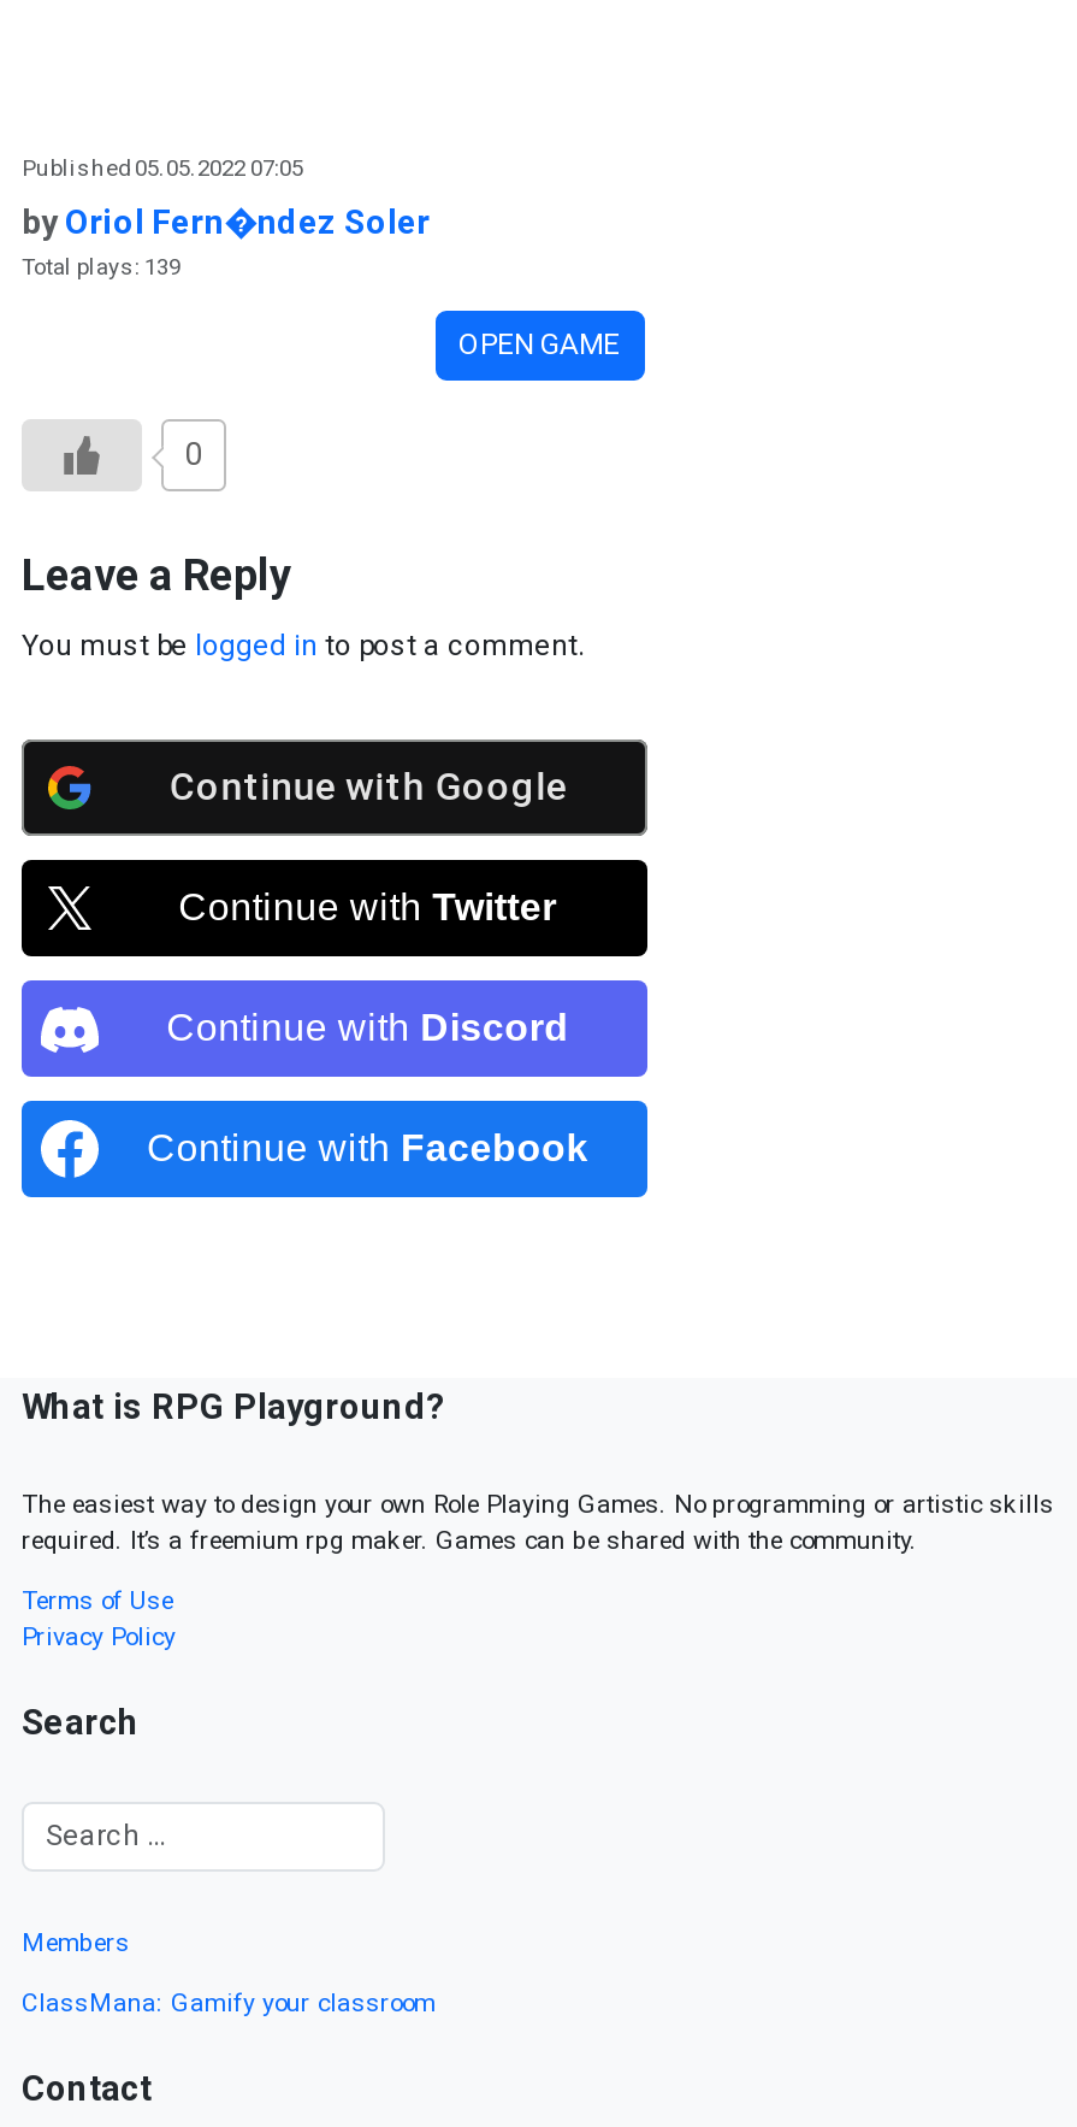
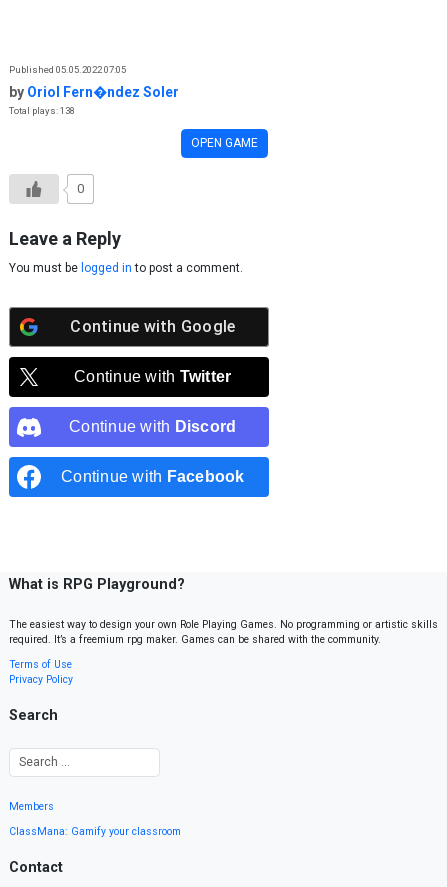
- Total plays: 139
+ Total plays: 138
